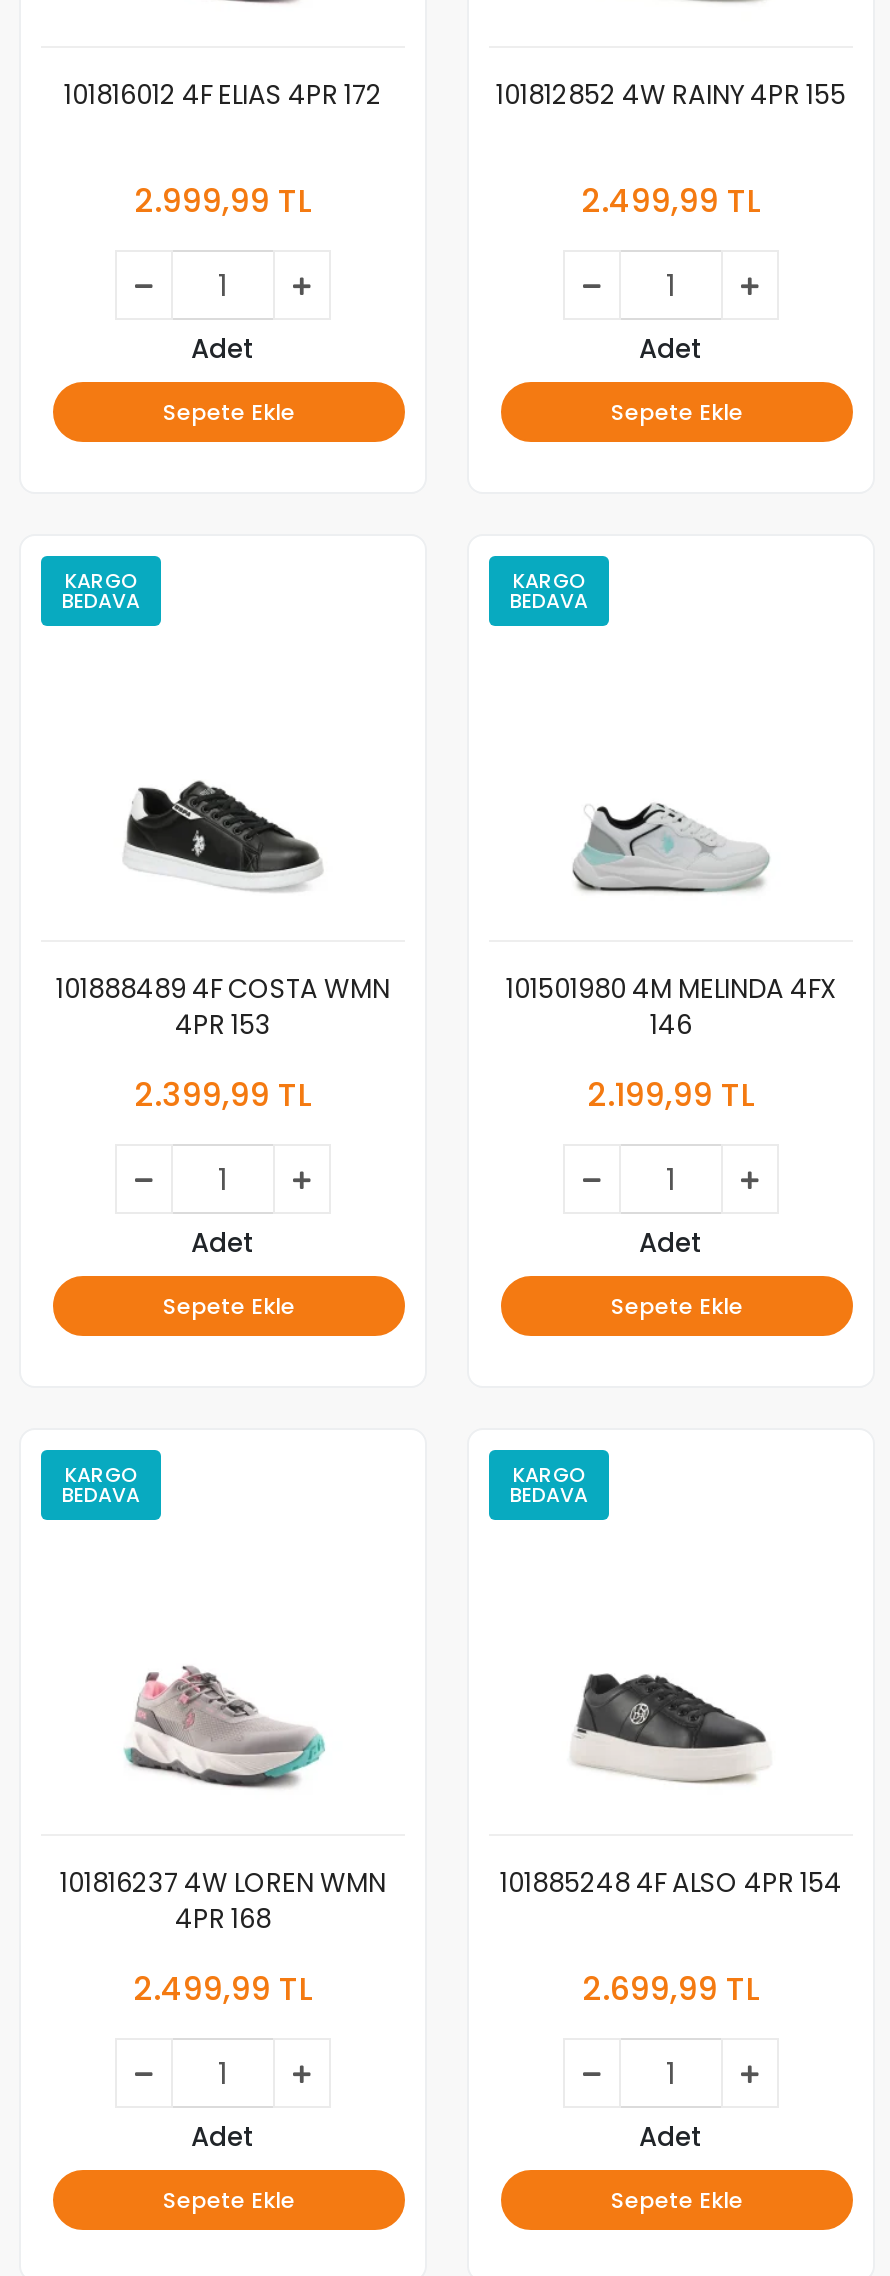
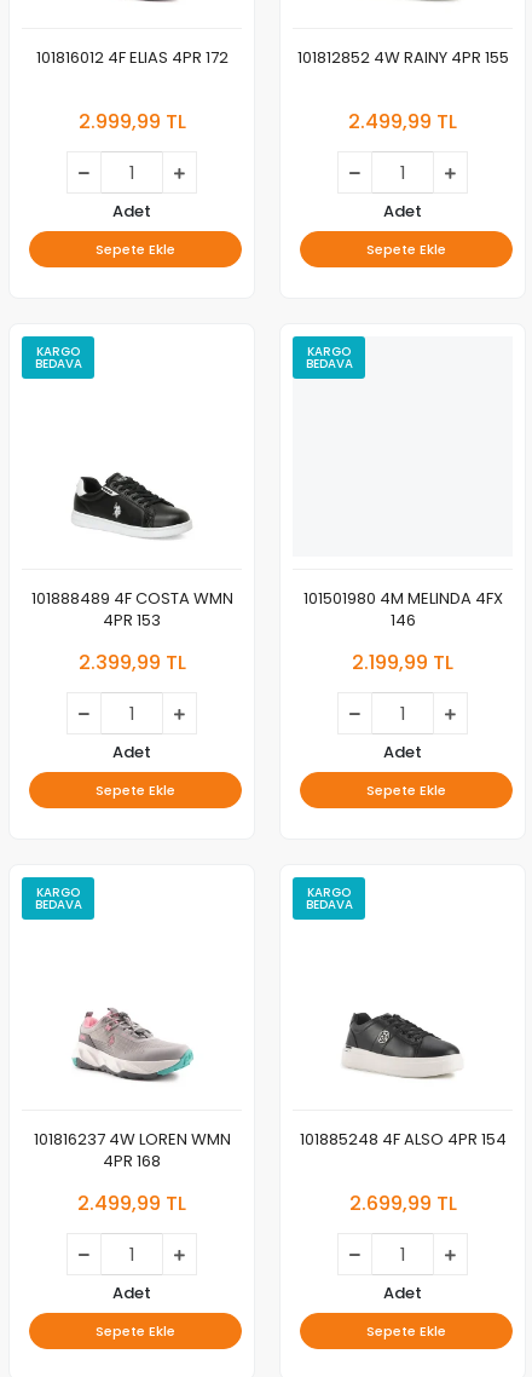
- [image]
